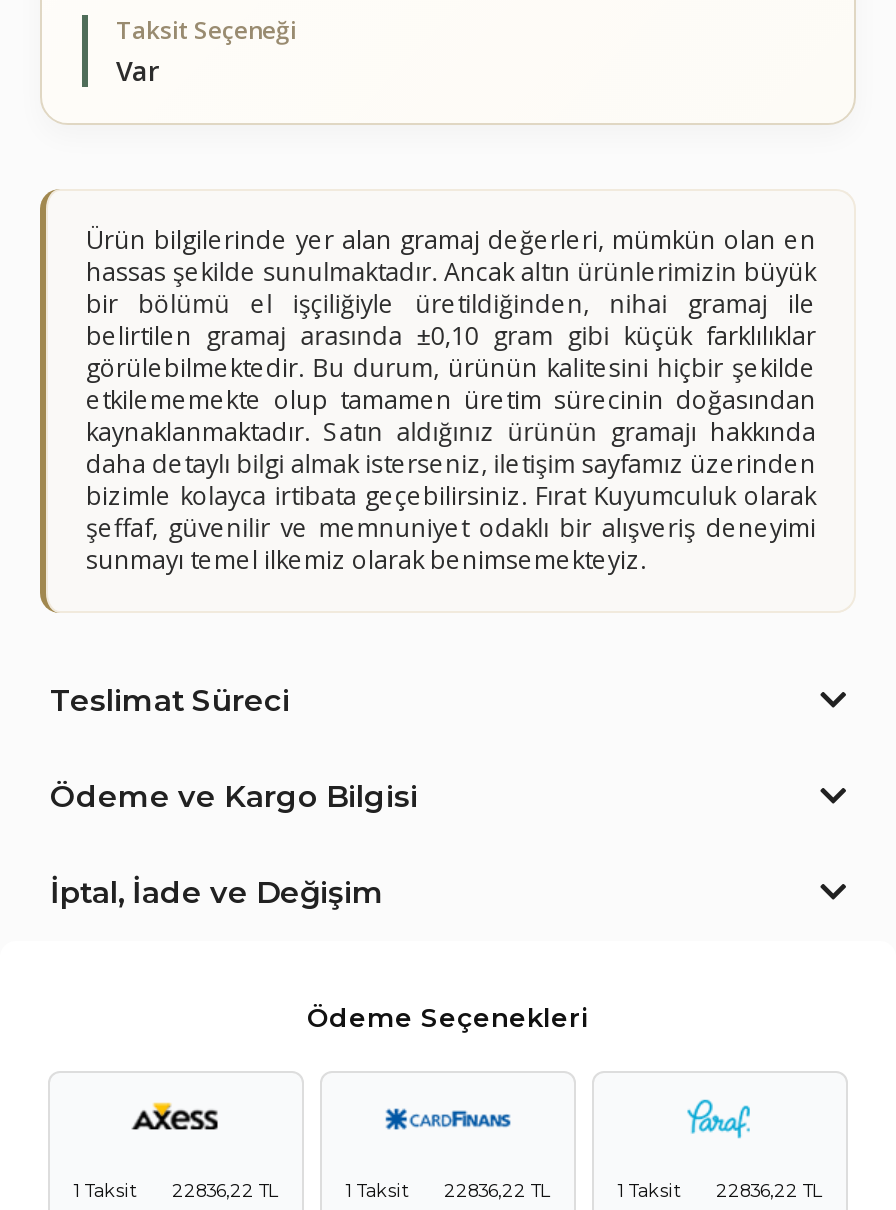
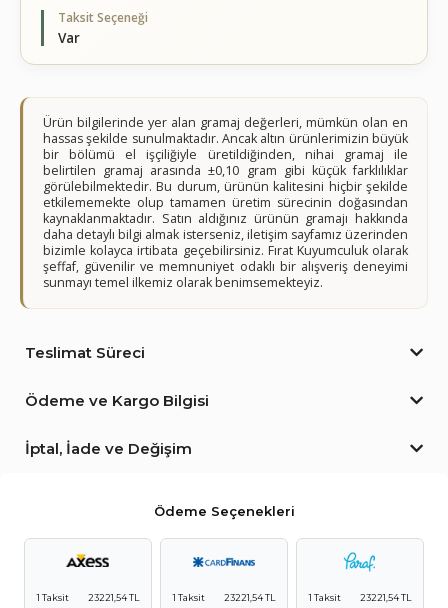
- 1 Taksit 22836,22 TL
+ 1 Taksit 23221,54 TL

- 1 Taksit 22836,22 TL
+ 1 Taksit 23221,54 TL

- 1 Taksit 22836,22 TL
+ 1 Taksit 23221,54 TL
